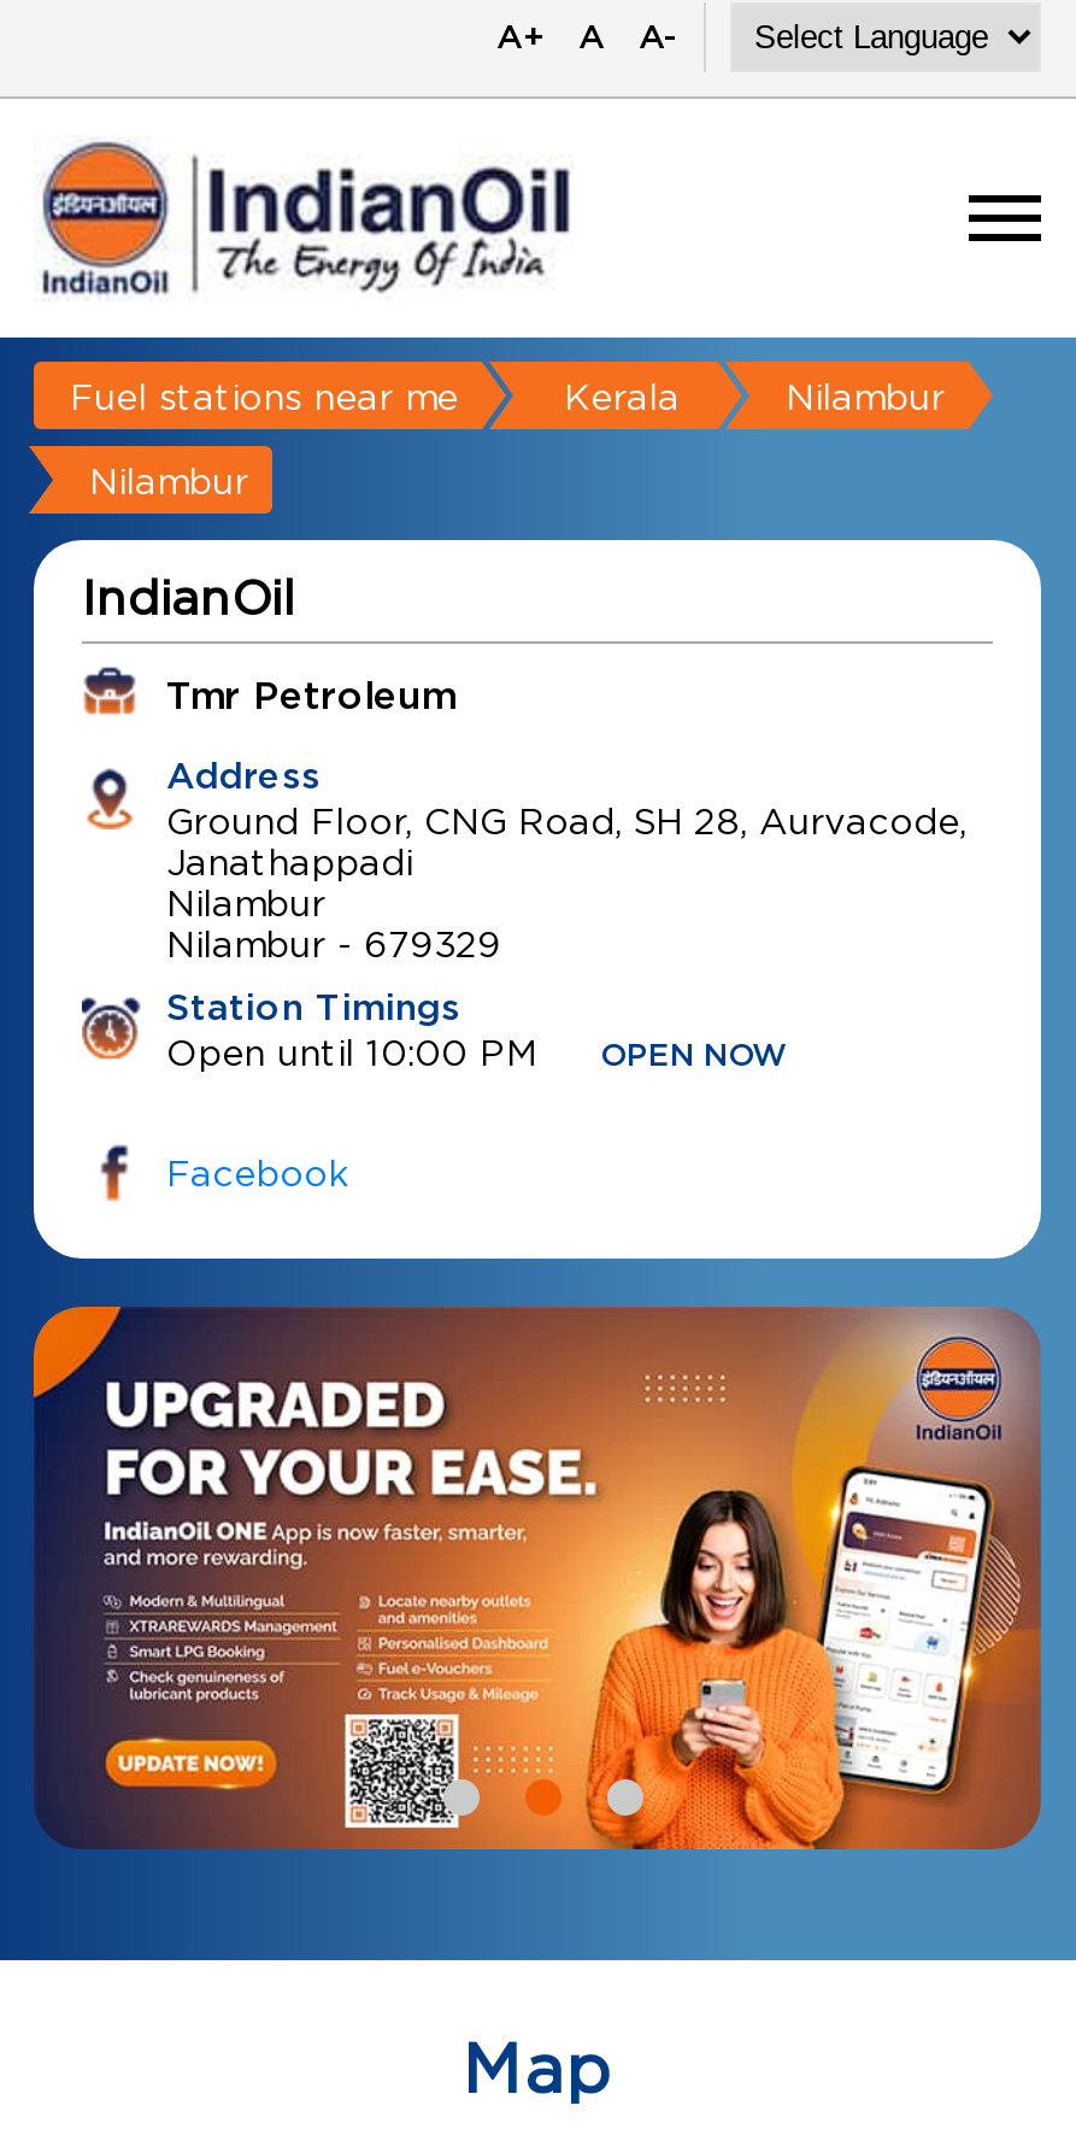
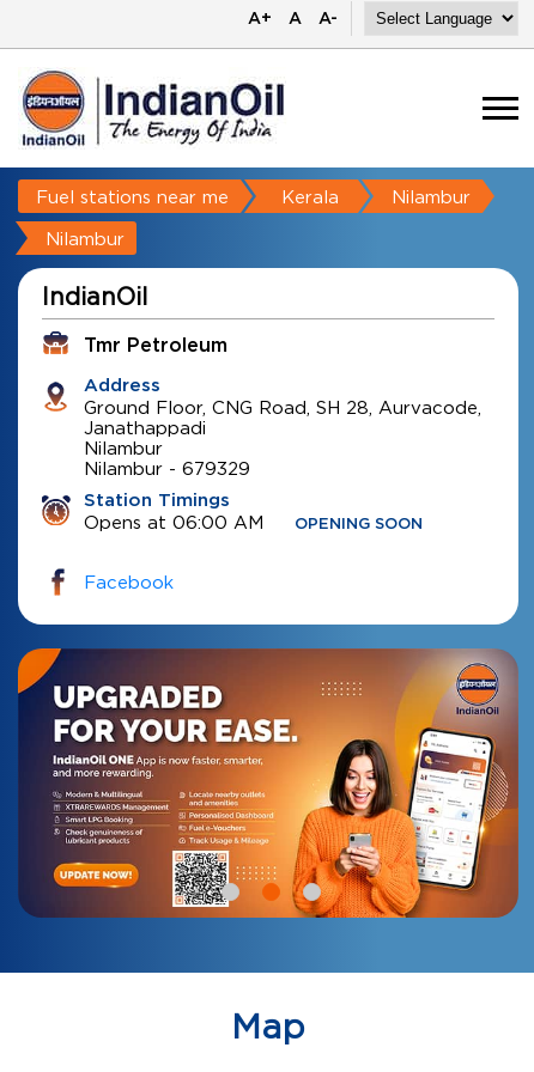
- Open until 10:00 PM
- OPEN NOW
+ Opens at 06:00 AM
+ OPENING SOON
